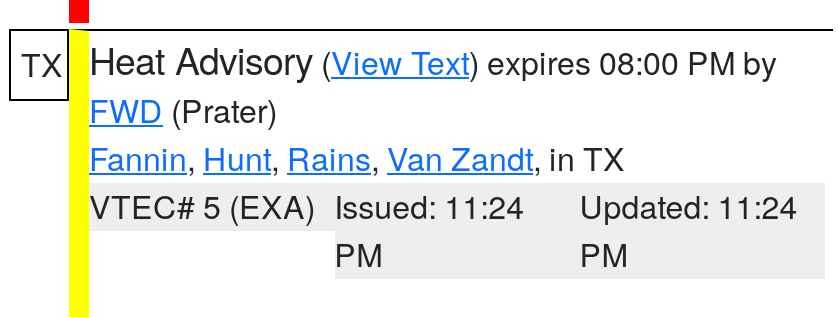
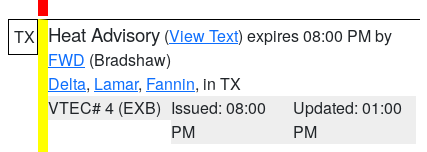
- FWD (Prater)
- Fannin, Hunt, Rains, Van Zandt, in TX
- VTEC# 5 (EXA) Issued: 11:24
+ FWD (Bradshaw)
+ Delta, Lamar, Fannin, in TX
+ VTEC# 4 (EXB) Issued: 08:00

- Updated: 11:24
+ Updated: 01:00
